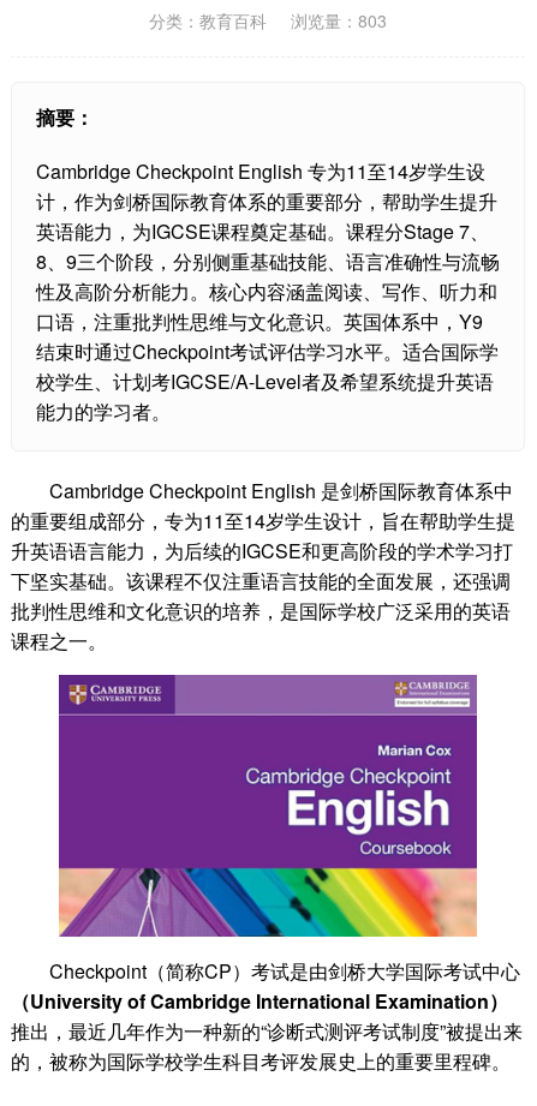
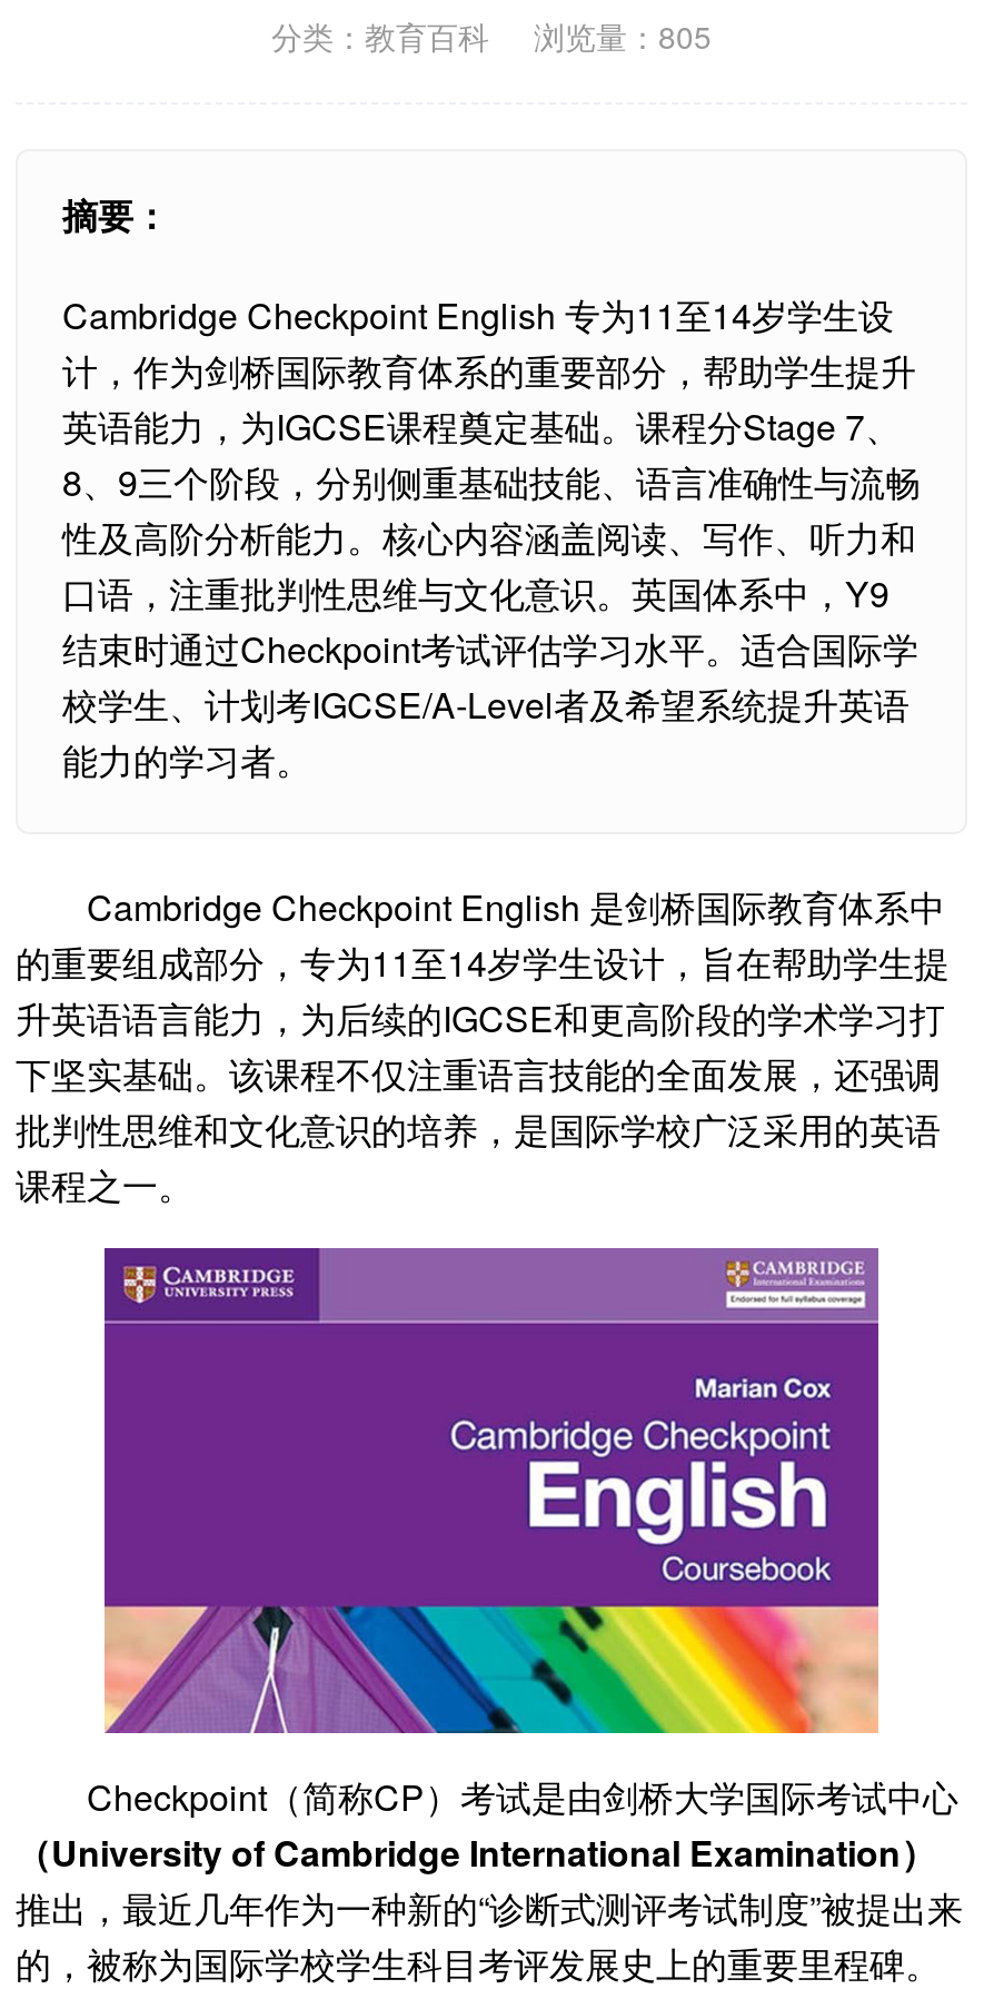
- 分类：教育百科 浏览量：803
+ 分类：教育百科 浏览量：805
